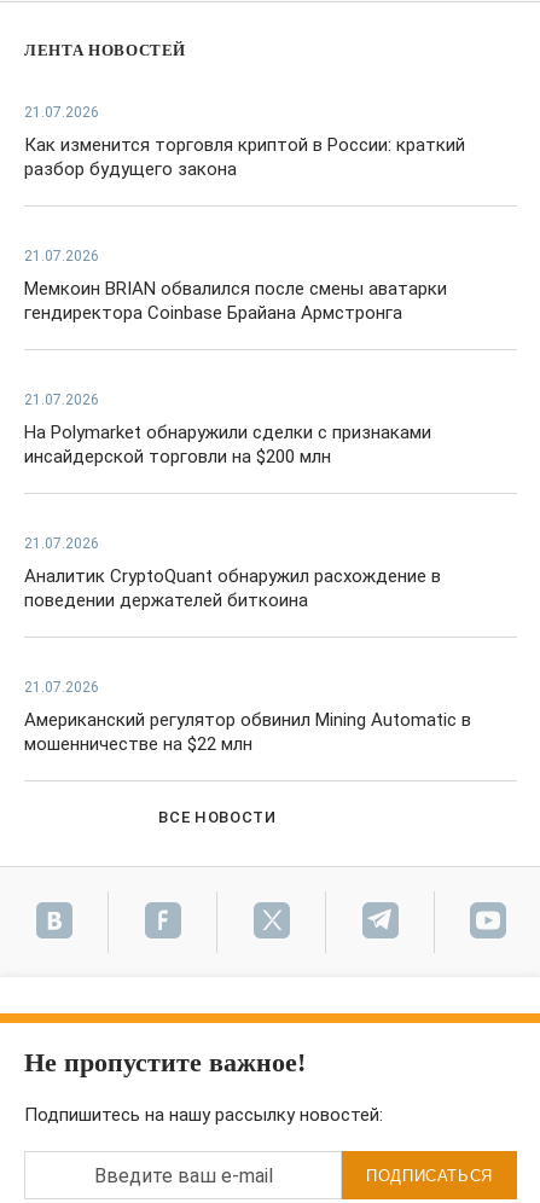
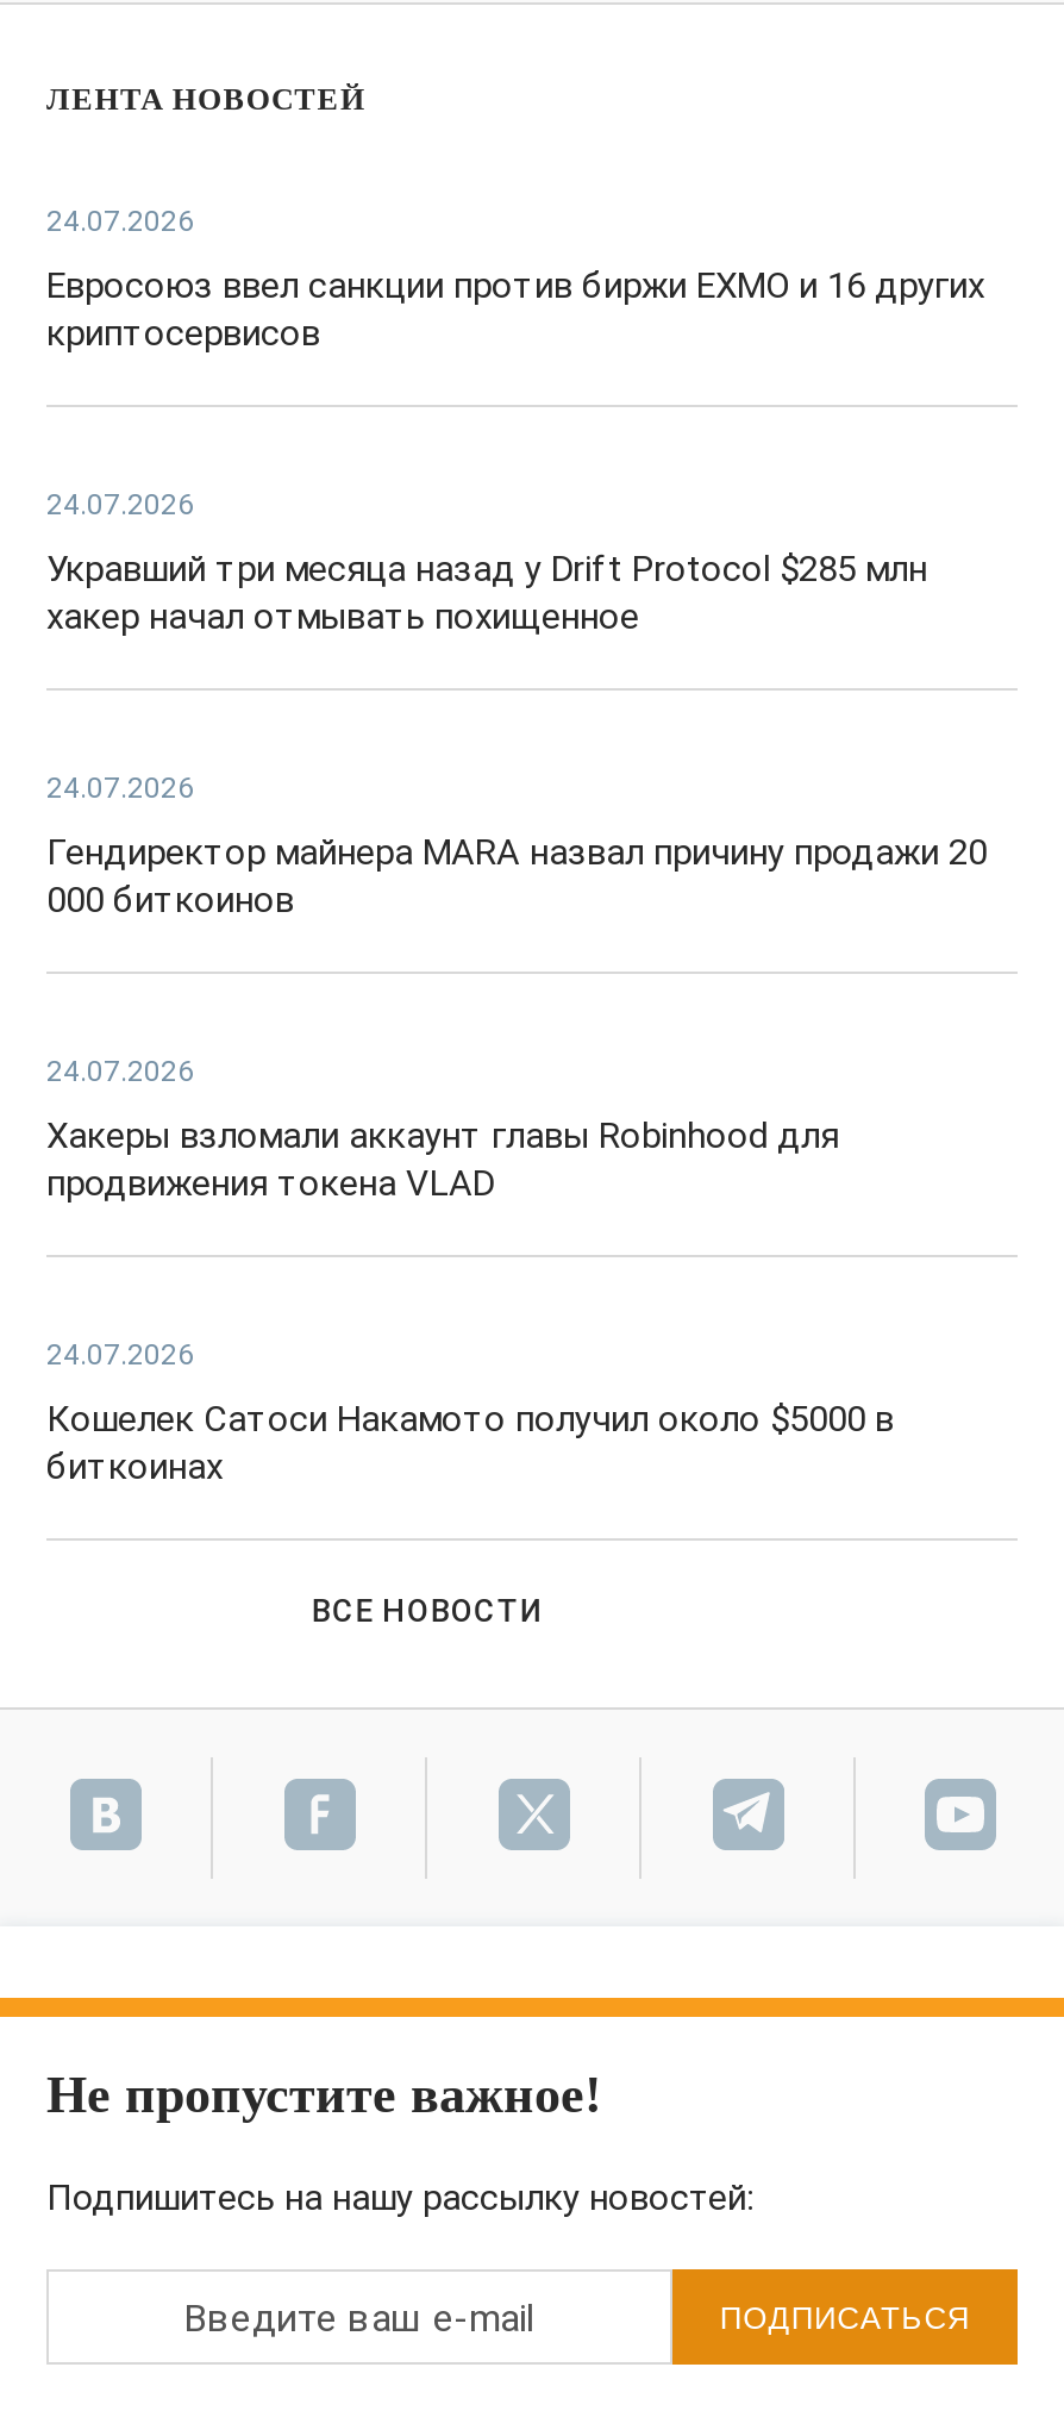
- 21.07.2026
+ 24.07.2026

- Как изменится торговля криптой в России: краткий
- разбор будущего закона
+ Евросоюз ввел санкции против биржи EXMO и 16 других
+ криптосервисов

- 21.07.2026
+ 24.07.2026

- Мемкоин BRIAN обвалился после смены аватарки
- гендиректора Coinbase Брайана Армстронга
+ Укравший три месяца назад у Drift Protocol $285 млн
+ хакер начал отмывать похищенное

- 21.07.2026
+ 24.07.2026

- На Polymarket обнаружили сделки с признаками
- инсайдерской торговли на $200 млн
+ Гендиректор майнера MARA назвал причину продажи 20
+ 000 биткоинов

- 21.07.2026
+ 24.07.2026

- Аналитик CryptoQuant обнаружил расхождение в
- поведении держателей биткоина
+ Хакеры взломали аккаунт главы Robinhood для
+ продвижения токена VLAD

- 21.07.2026
+ 24.07.2026

- Американский регулятор обвинил Mining Automatic в
- мошенничестве на $22 млн
+ Кошелек Сатоси Накамото получил около $5000 в
+ биткоинах
